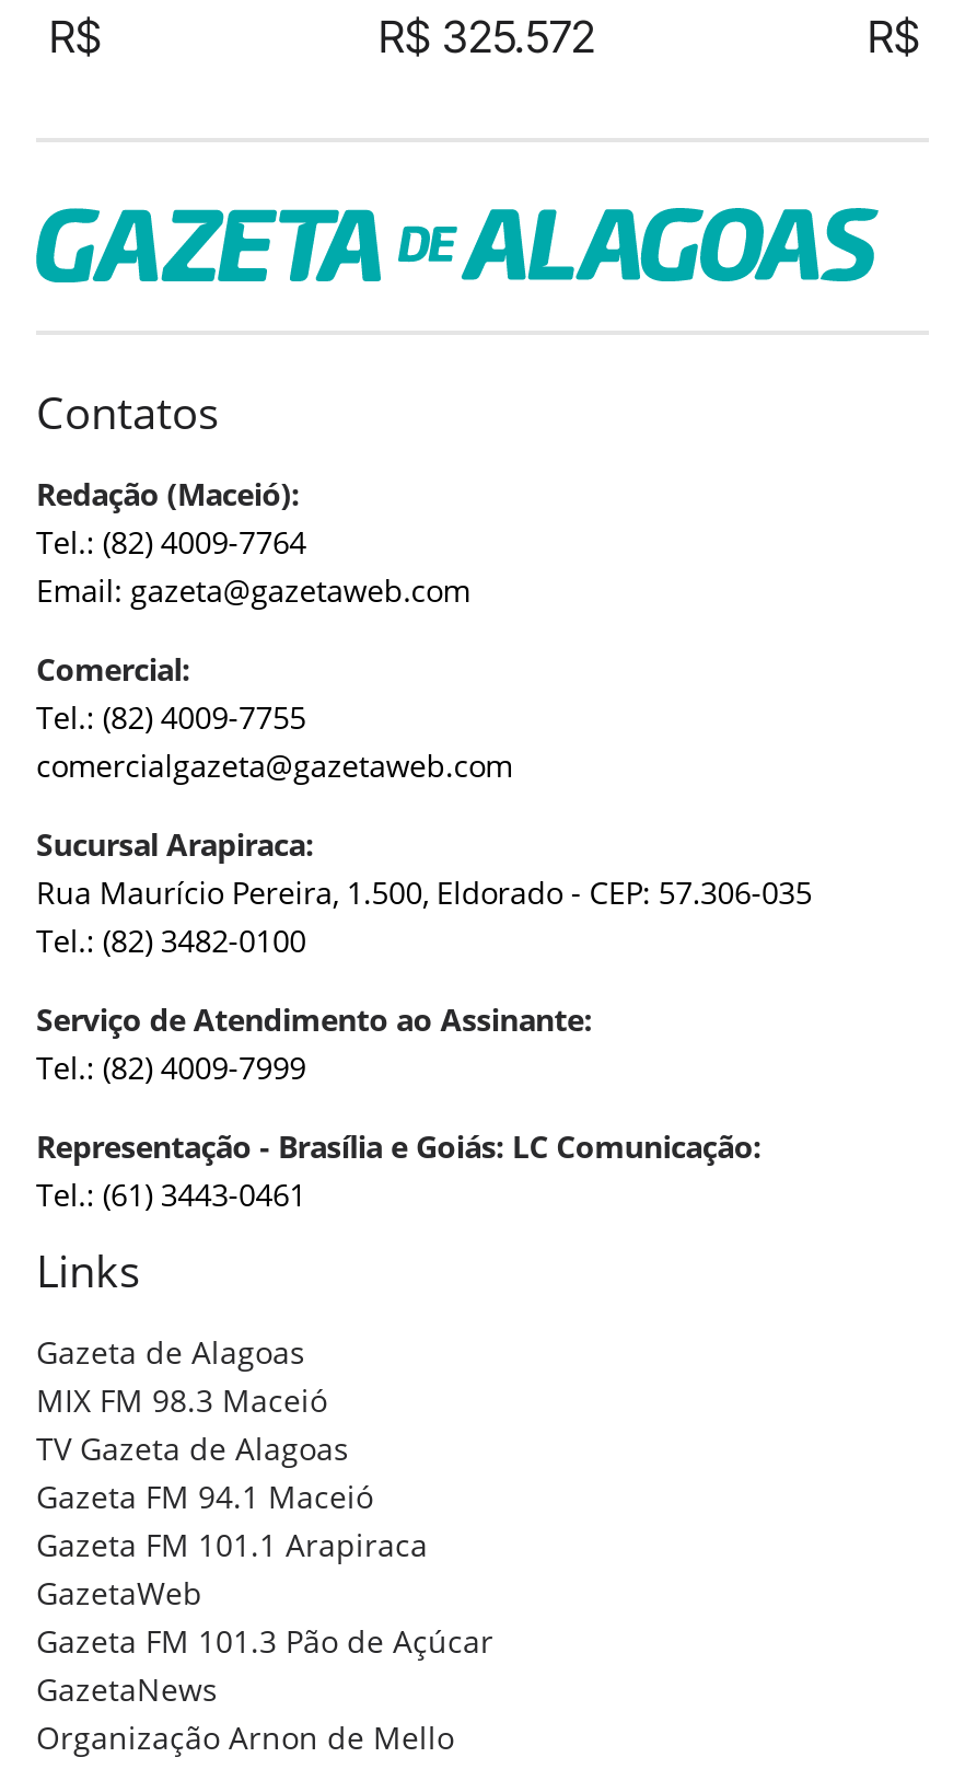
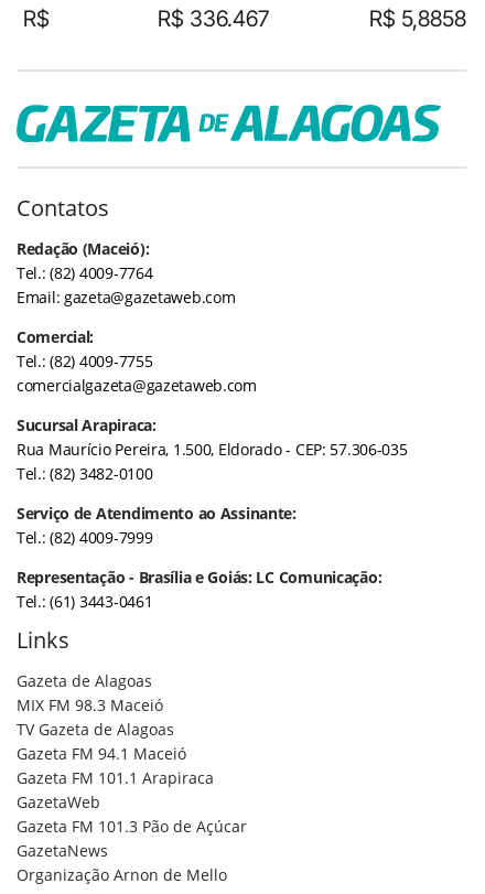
- R$ 325.572
+ R$ 336.467

- R$
+ R$ 5,8858
